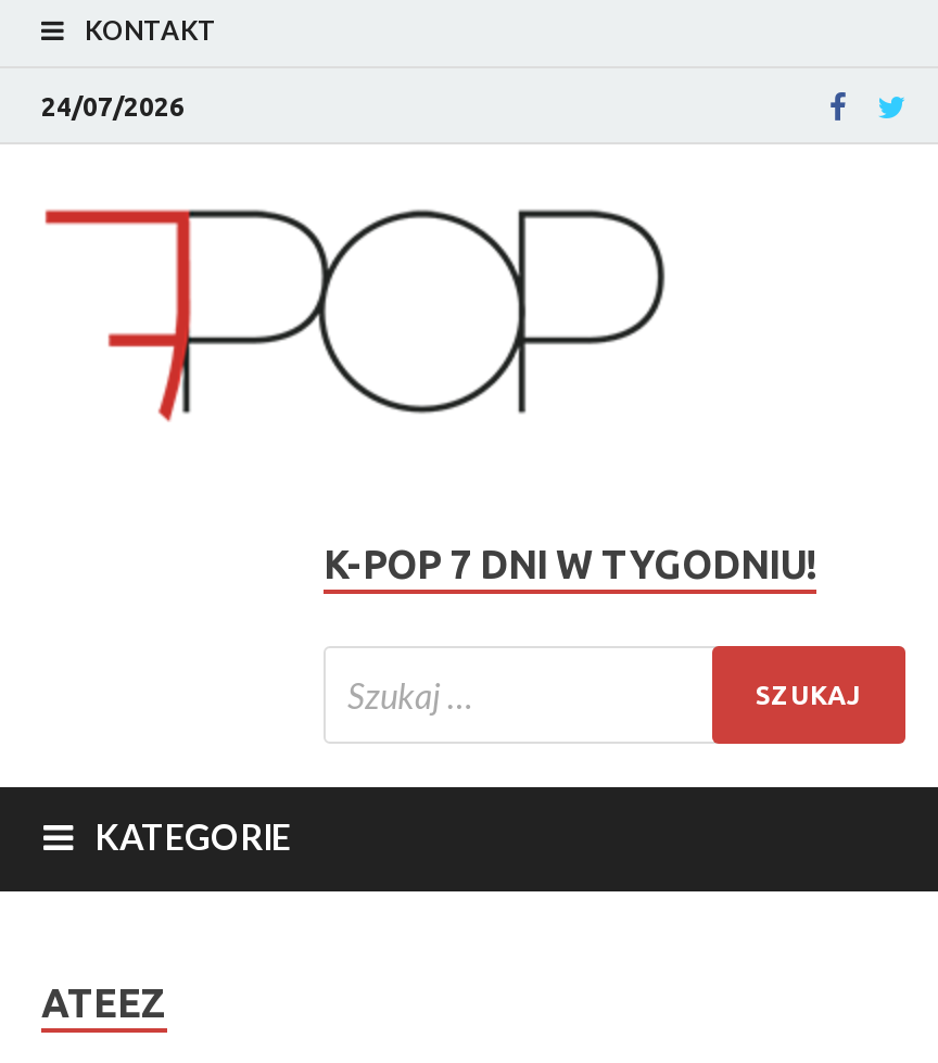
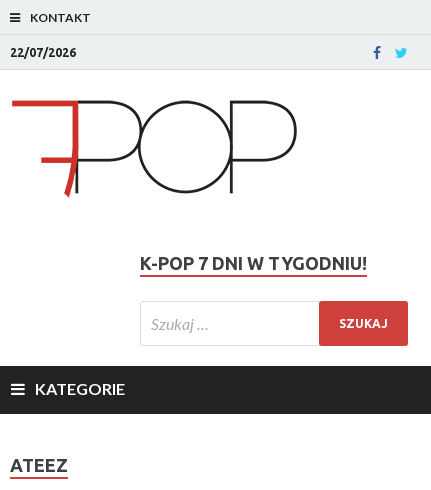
- 24/07/2026
+ 22/07/2026
